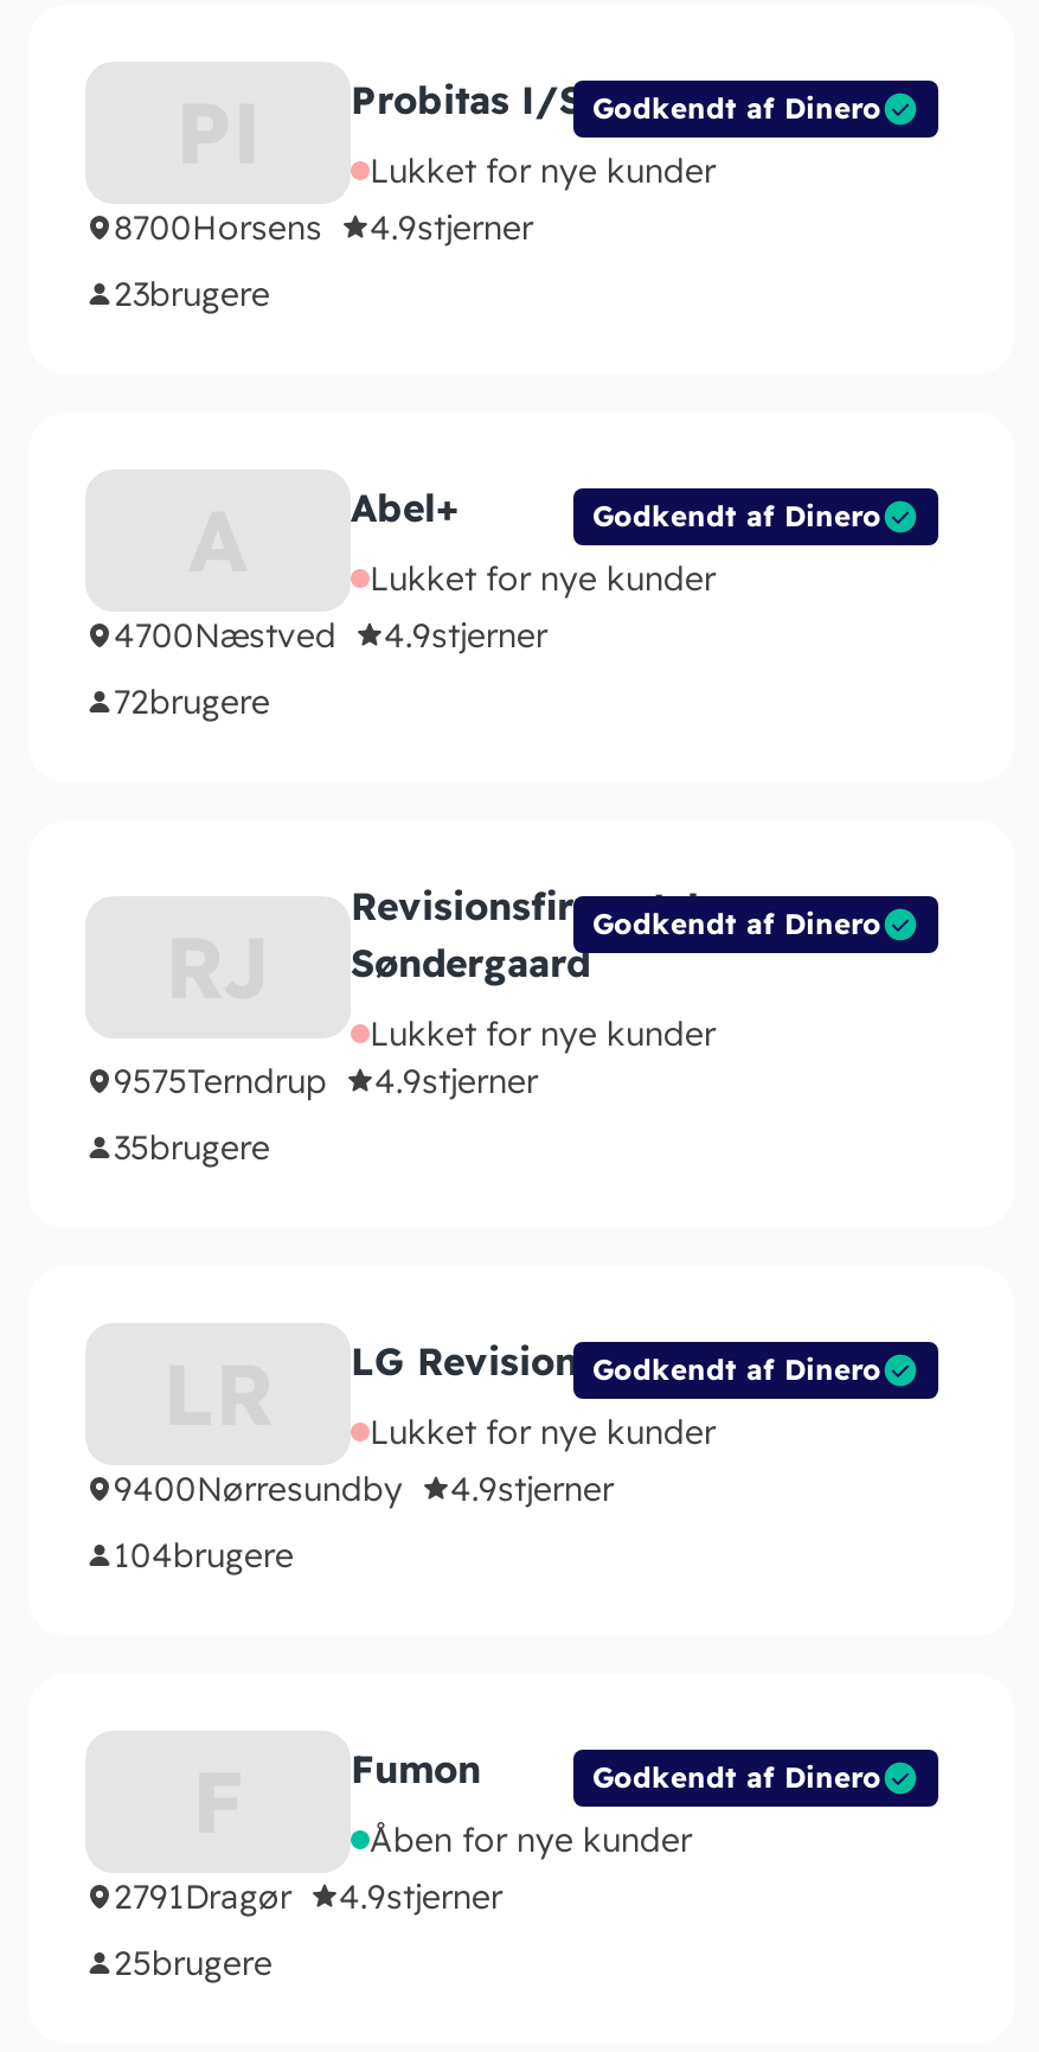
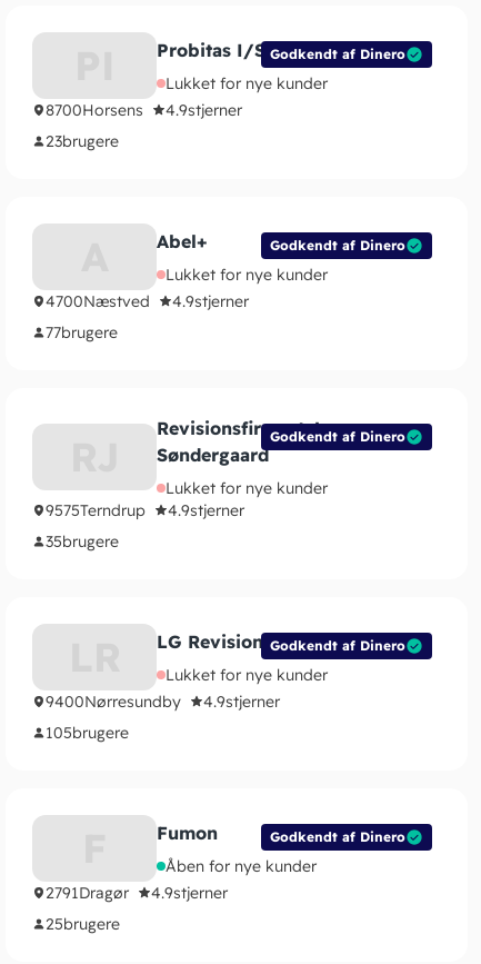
- 72brugere
+ 77brugere

- 104brugere
+ 105brugere
